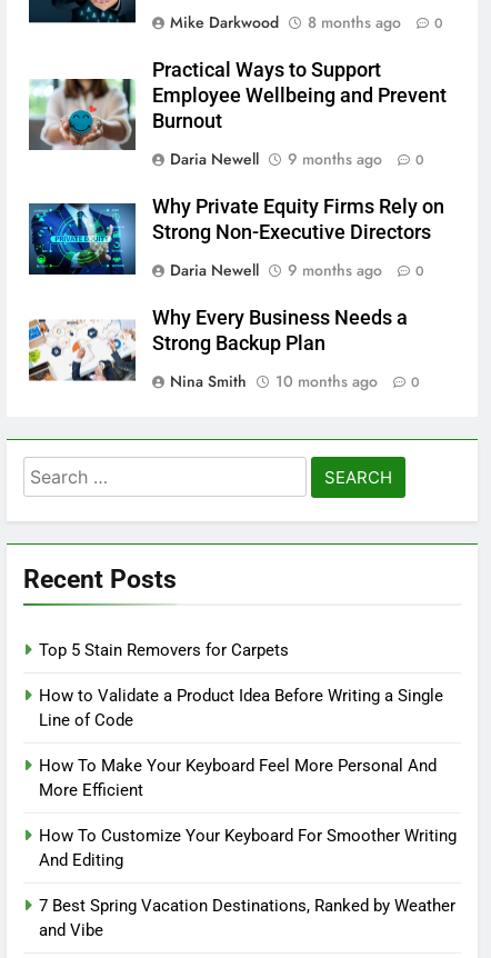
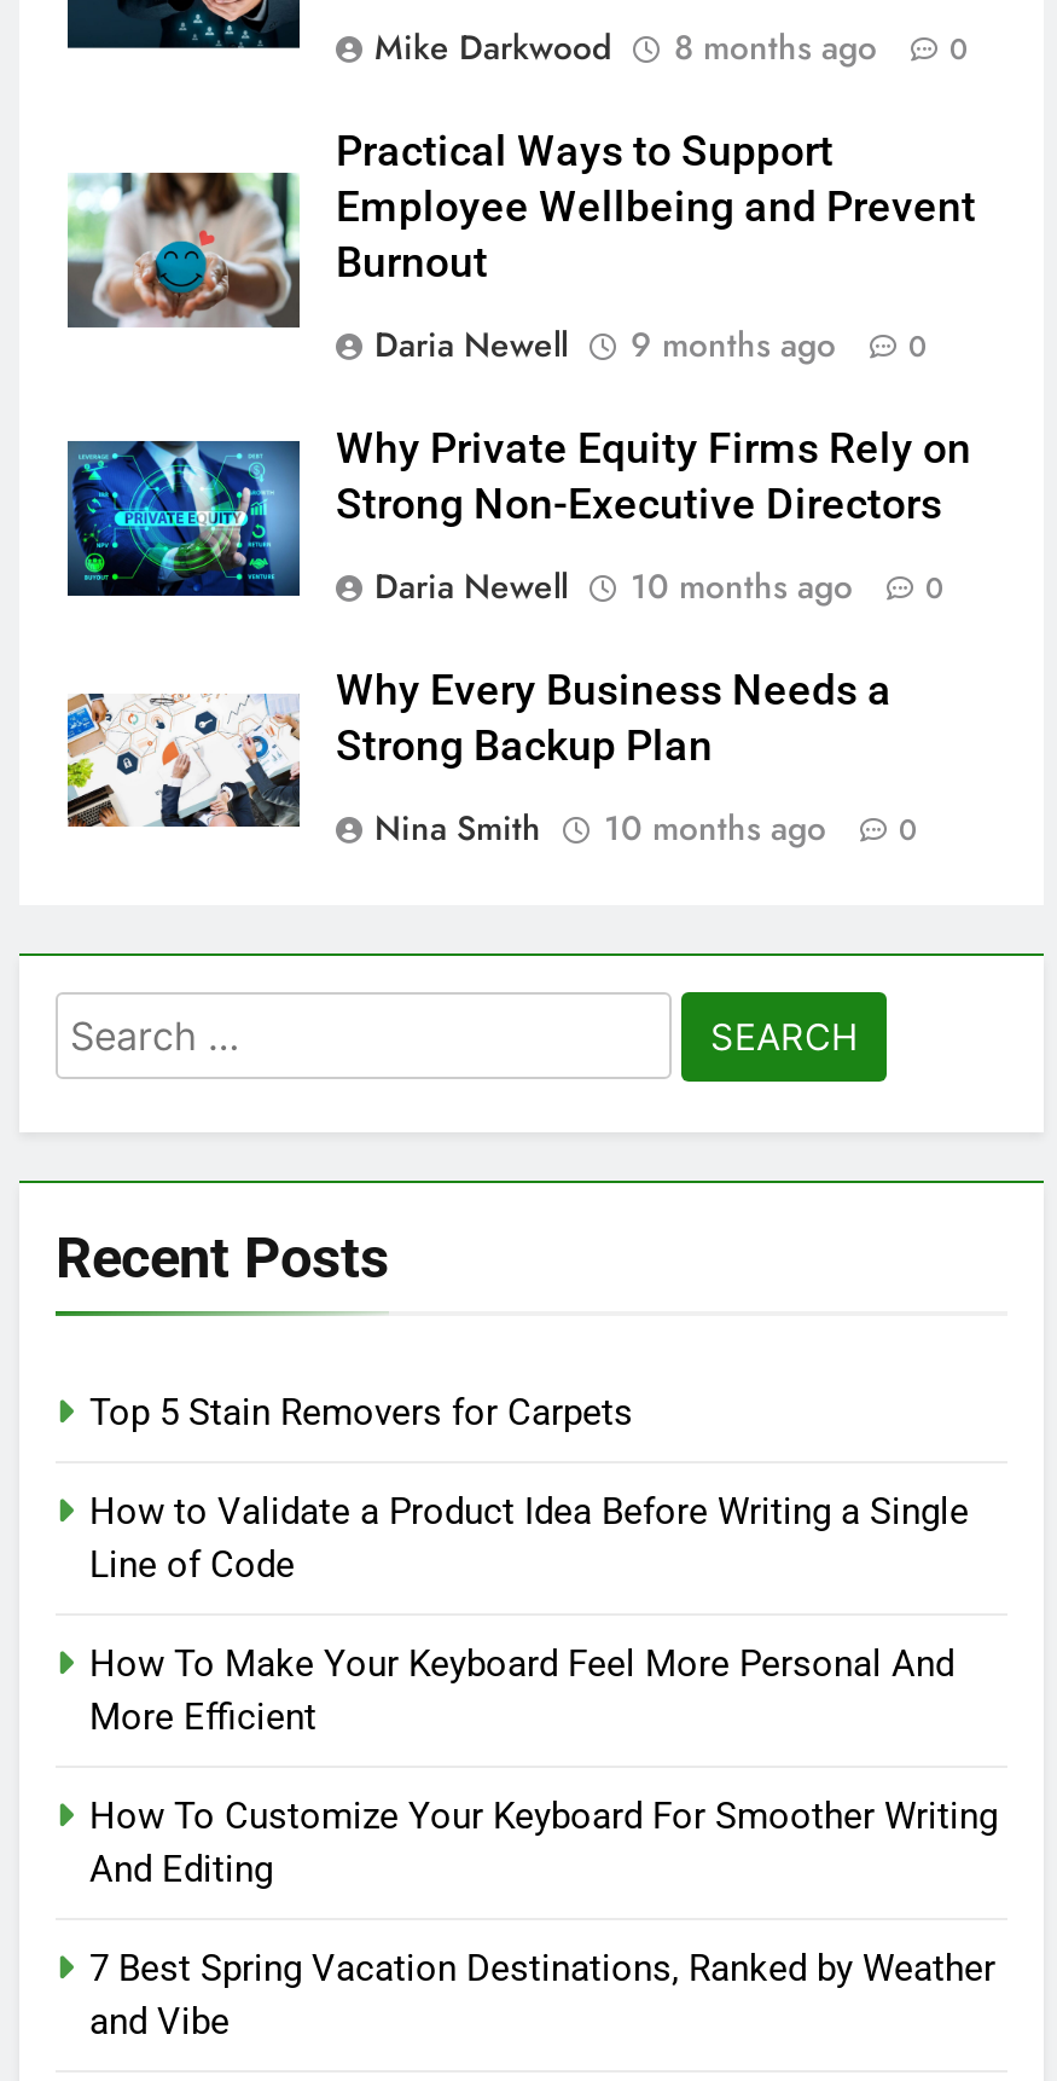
- Daria Newell 9 months ago 0
+ Daria Newell 10 months ago 0
